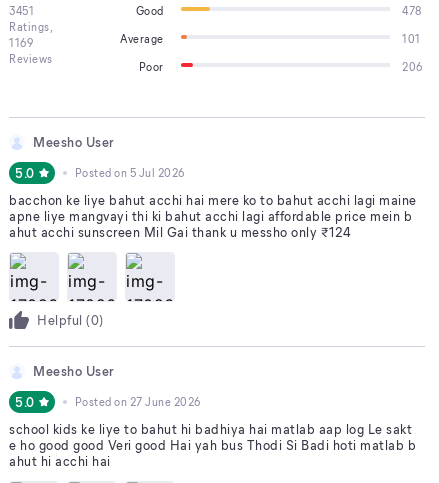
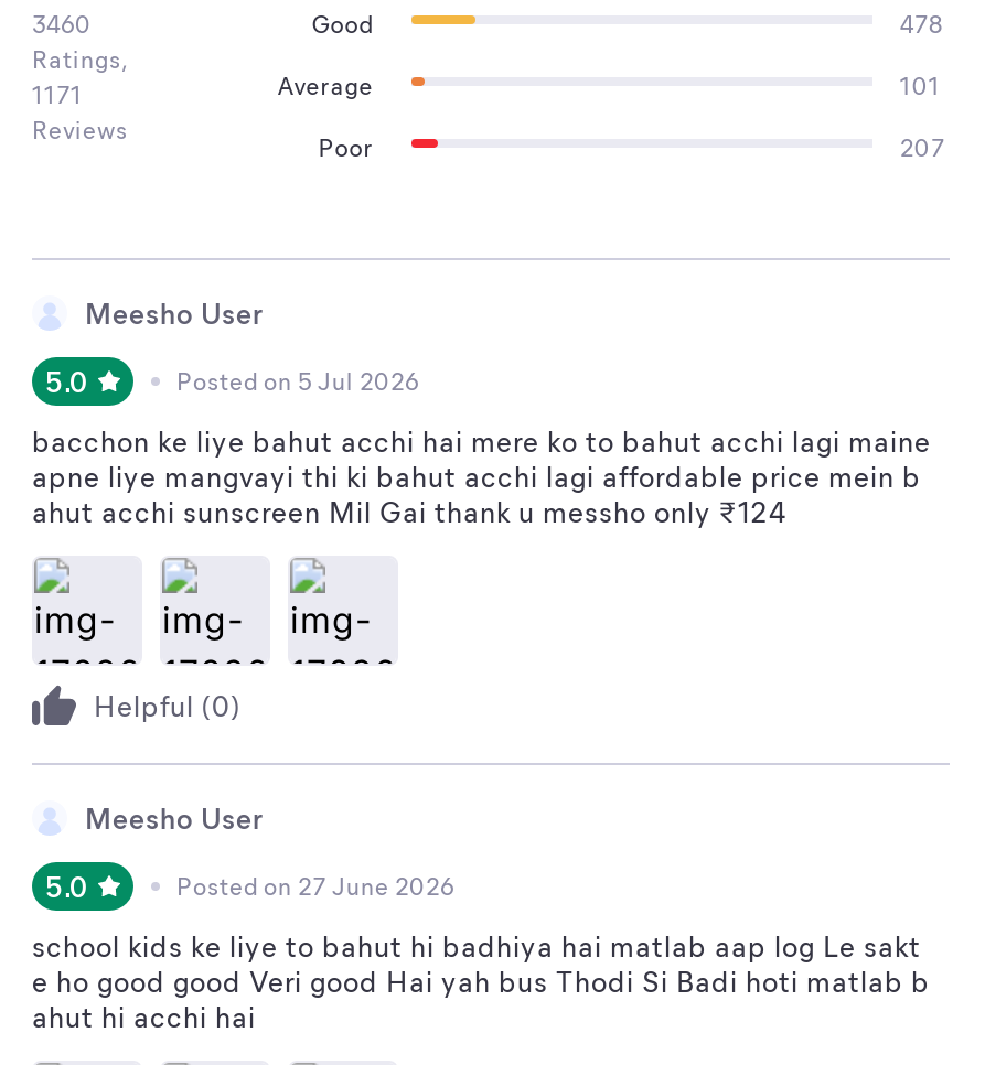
- 3451
+ 3460

- 1169
+ 1171

- 206
+ 207
